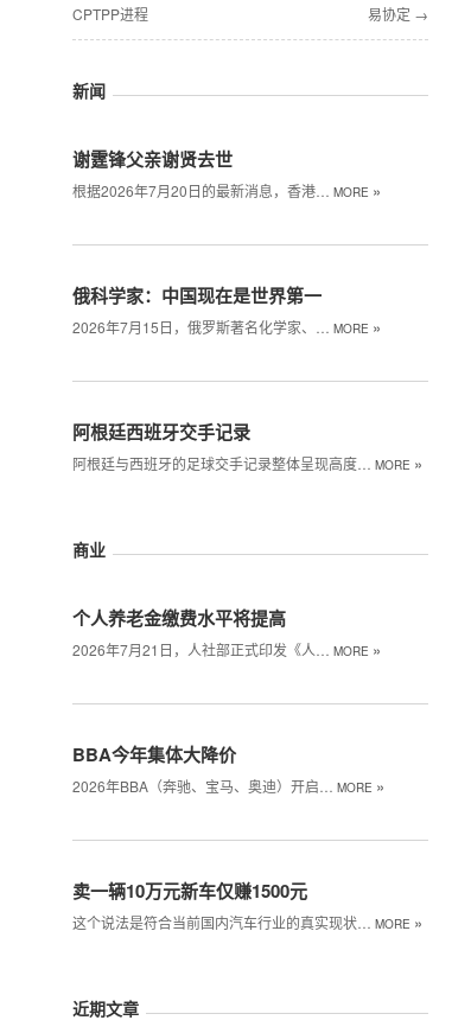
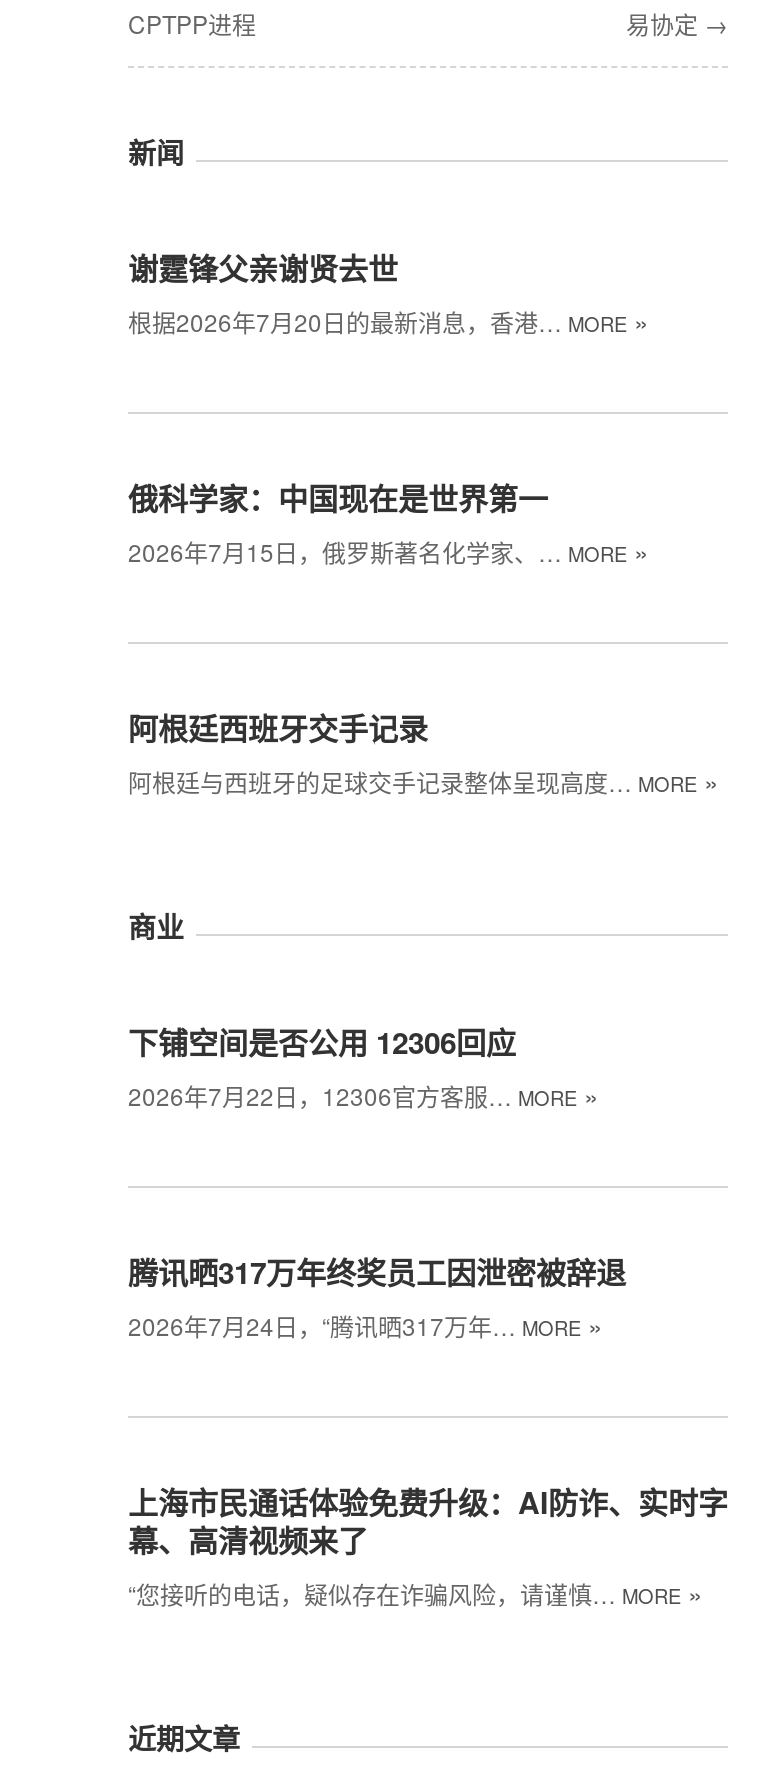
- 个人养老金缴费水平将提高
- 2026年7月21日，人社部正式印发《人… MORE»
+ 下铺空间是否公用 12306回应
+ 2026年7月22日，12306官方客服… MORE»

- BBA今年集体大降价
- 2026年BBA（奔驰、宝马、奥迪）开启… MORE»
+ 腾讯晒317万年终奖员工因泄密被辞退
+ 2026年7月24日，“腾讯晒317万年… MORE»

- 卖一辆10万元新车仅赚1500元
- 这个说法是符合当前国内汽车行业的真实现状… MORE»
+ 上海市民通话体验免费升级：AI防诈、实时字
+ 幕、高清视频来了
+ “您接听的电话，疑似存在诈骗风险，请谨慎… MORE»
